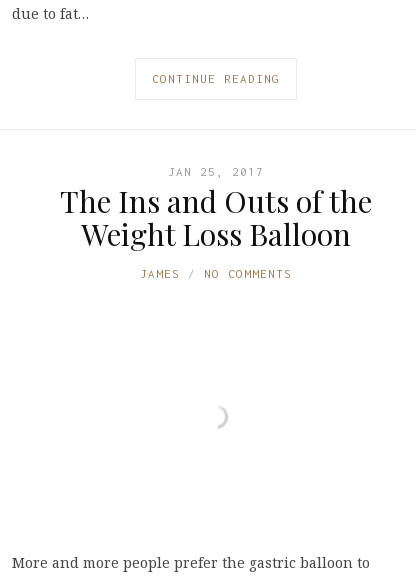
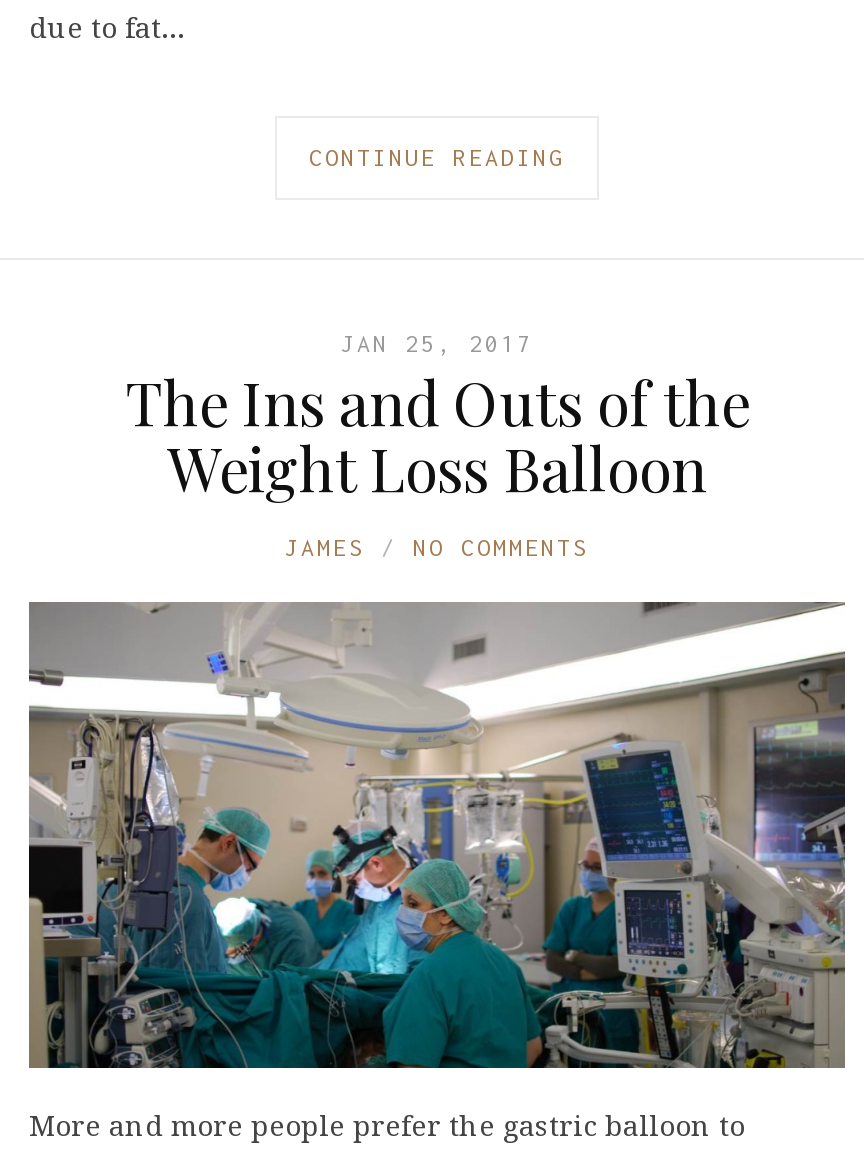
+ [image]
